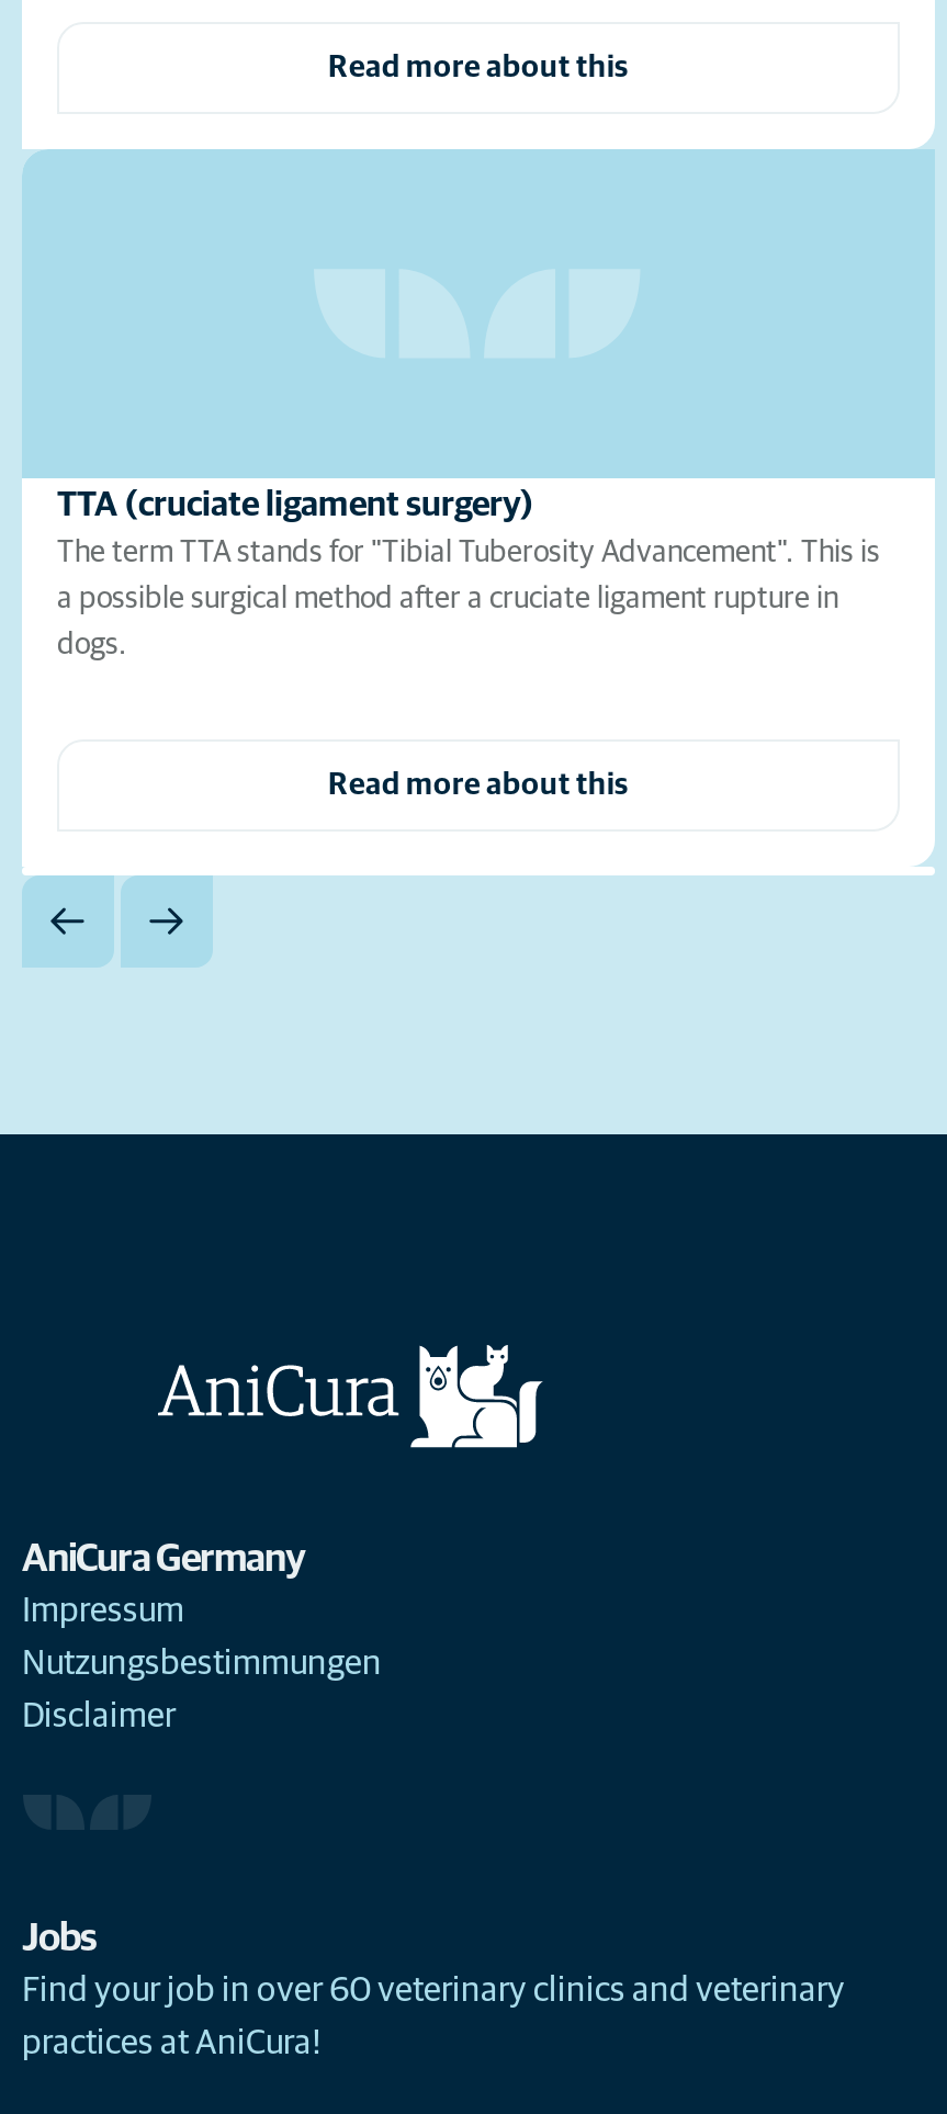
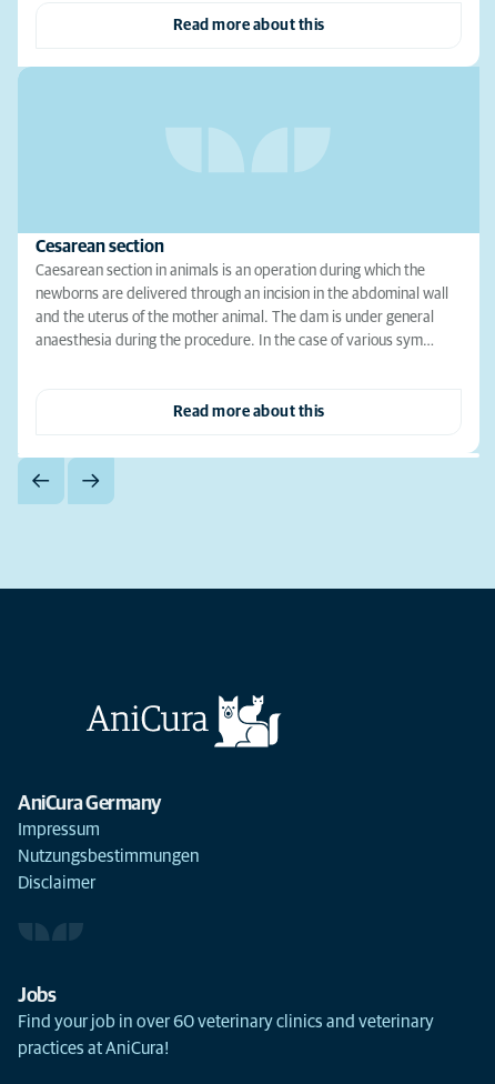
- TTA (cruciate ligament surgery)
- The term TTA stands for "Tibial Tuberosity Advancement". This is
- a possible surgical method after a cruciate ligament rupture in
- dogs.
+ Cesarean section
+ Caesarean section in animals is an operation during which the
+ newborns are delivered through an incision in the abdominal wall
+ and the uterus of the mother animal. The dam is under general
+ anaesthesia during the procedure. In the case of various sym…
